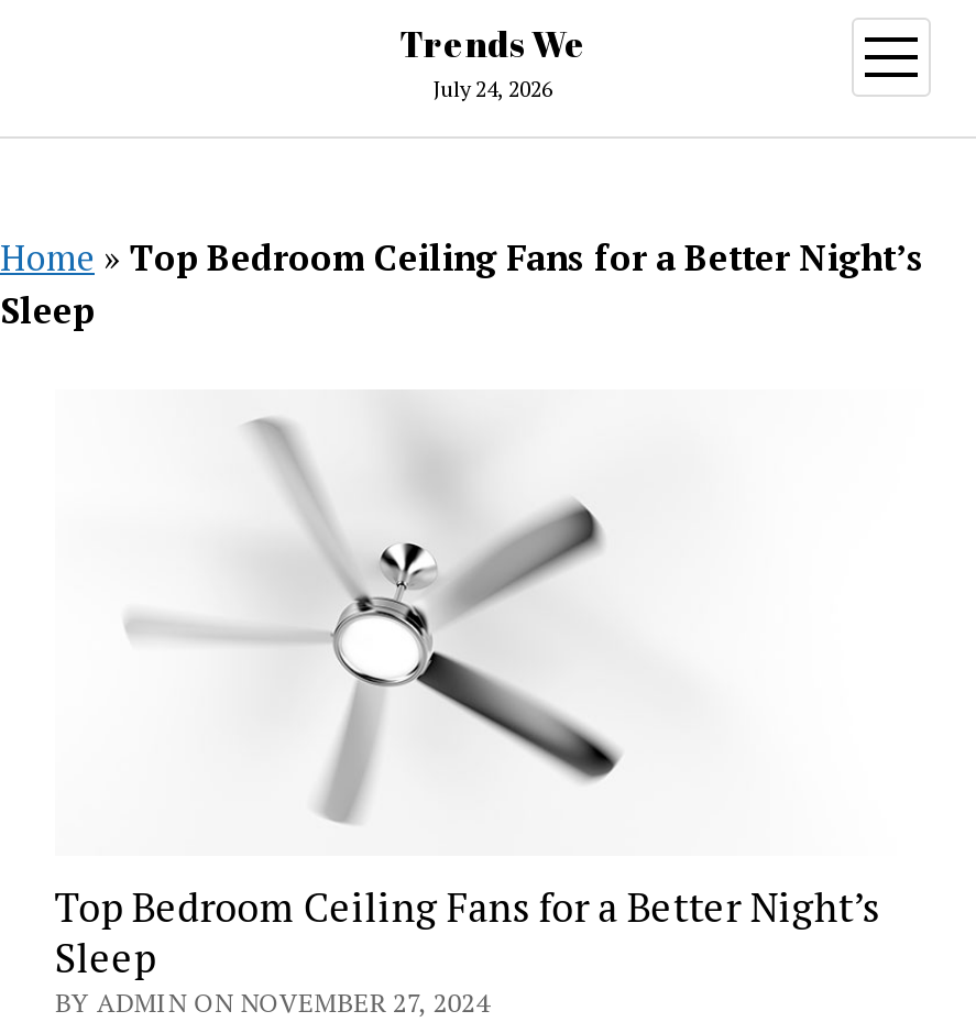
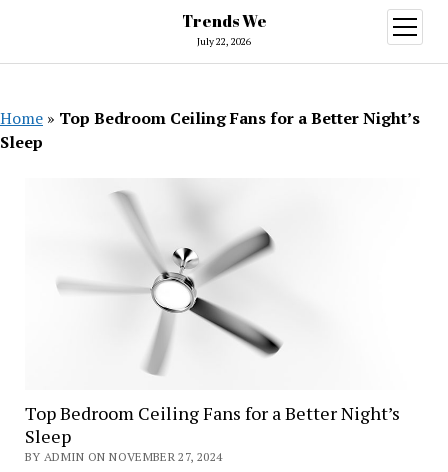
- July 24, 2026
+ July 22, 2026
